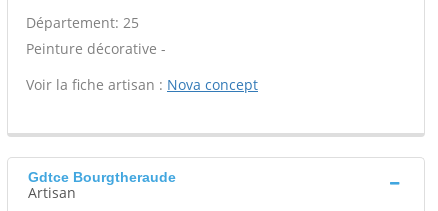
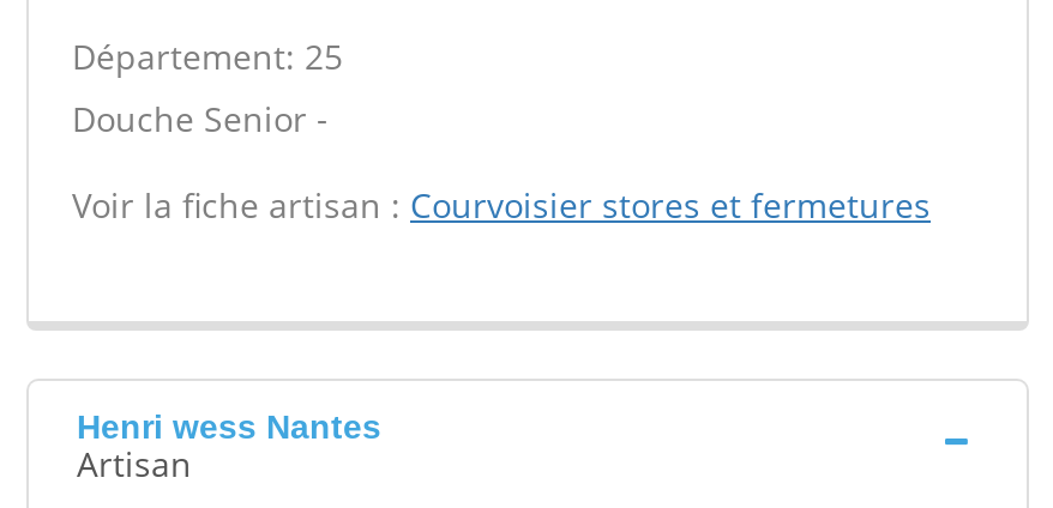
- Peinture décorative -
+ Douche Senior -

- Voir la fiche artisan : Nova concept
+ Voir la fiche artisan : Courvoisier stores et fermetures

- Gdtce Bourgtheraude
+ Henri wess Nantes
